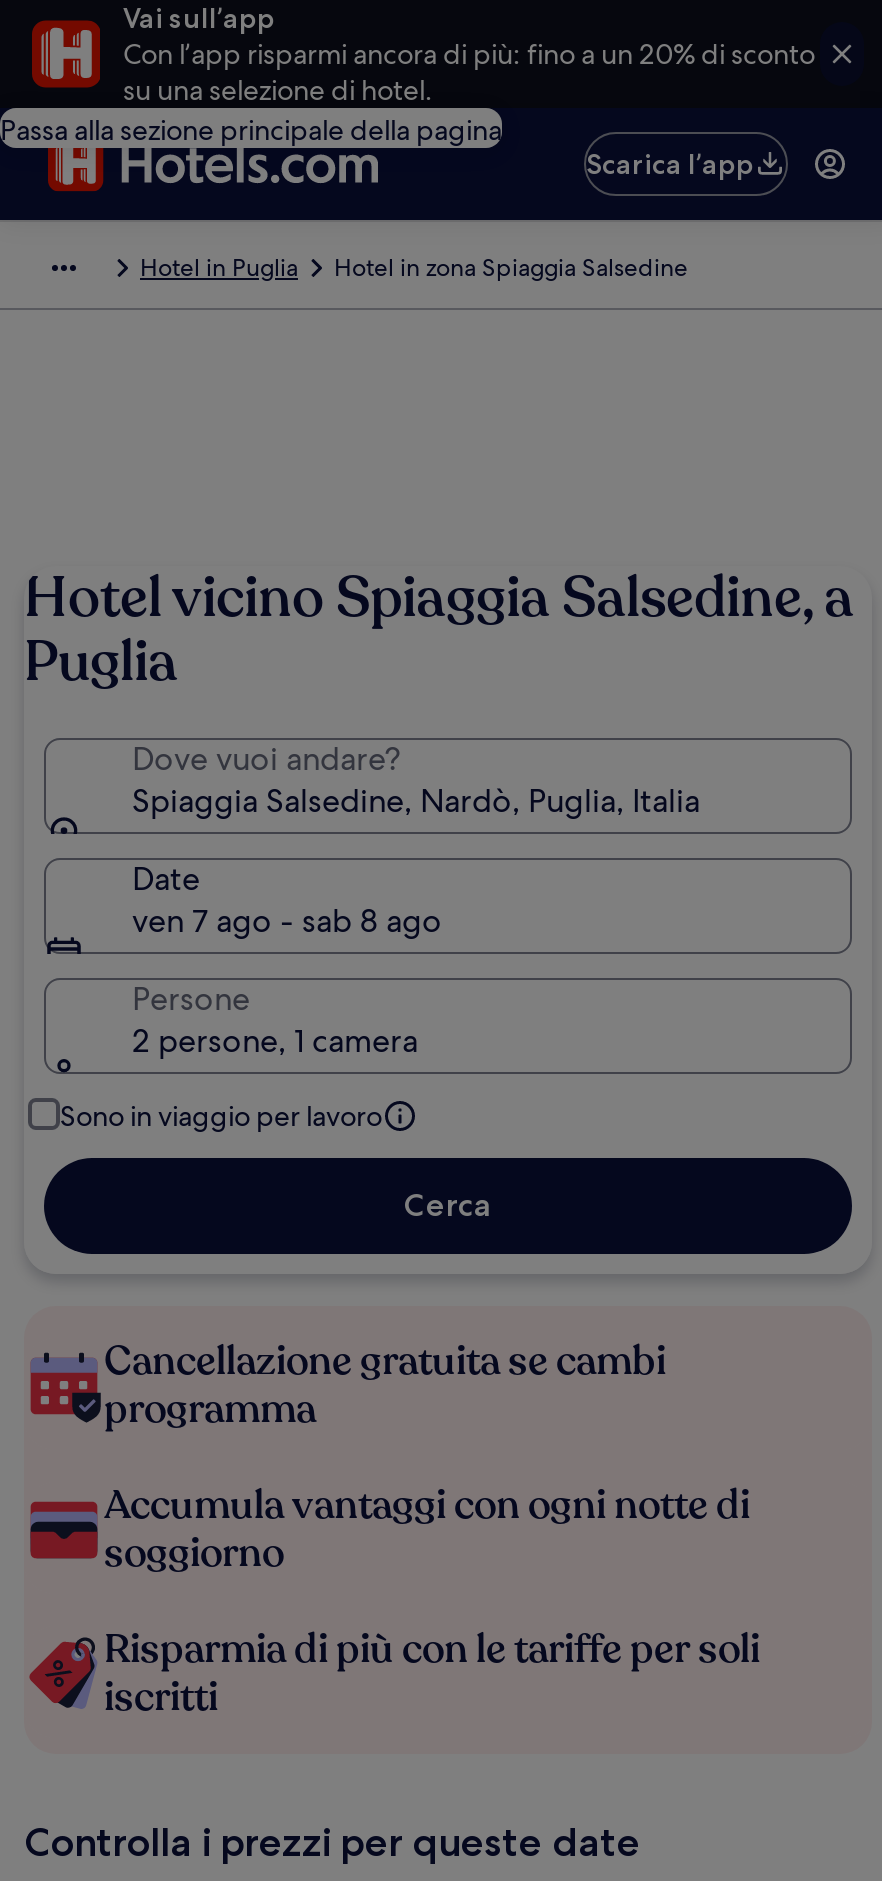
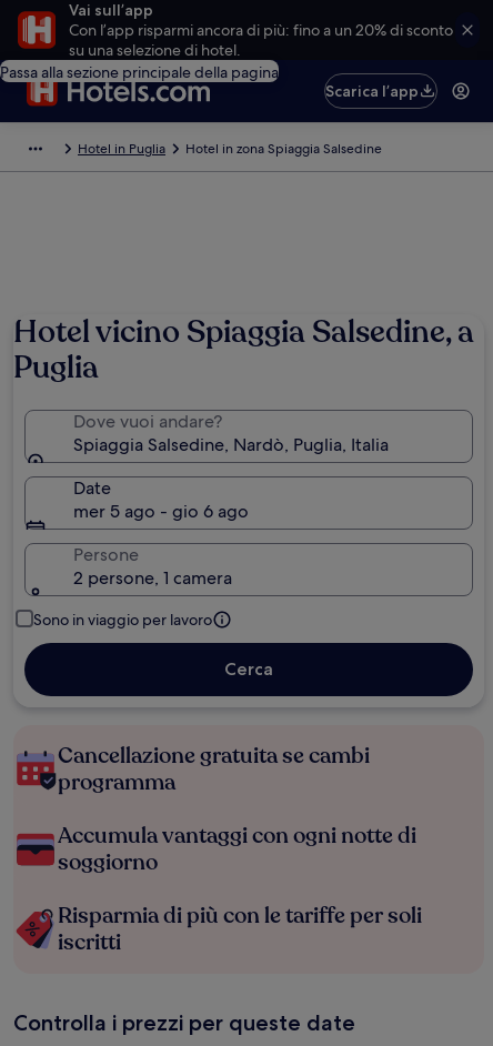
- ven 7 ago - sab 8 ago
+ mer 5 ago - gio 6 ago
